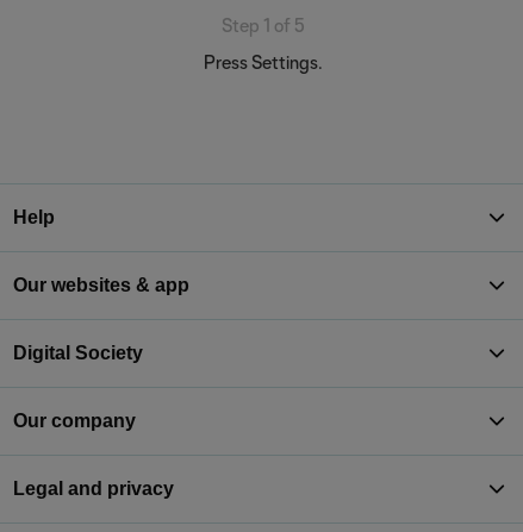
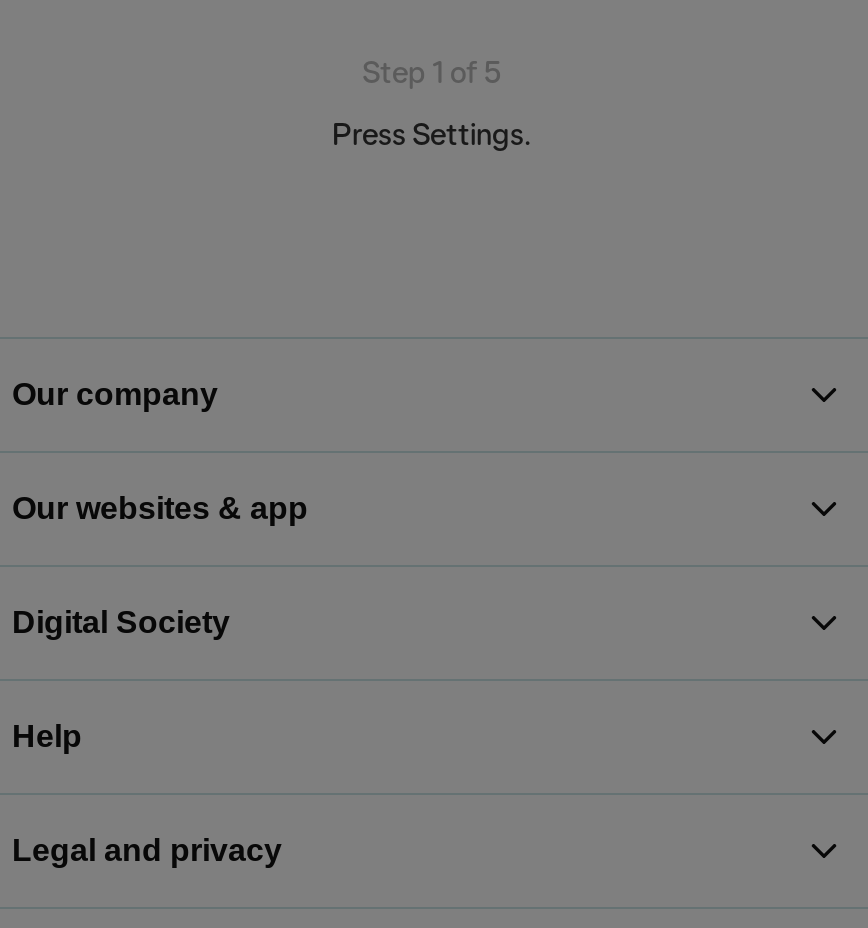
moved down: Help

moved up: Our company
